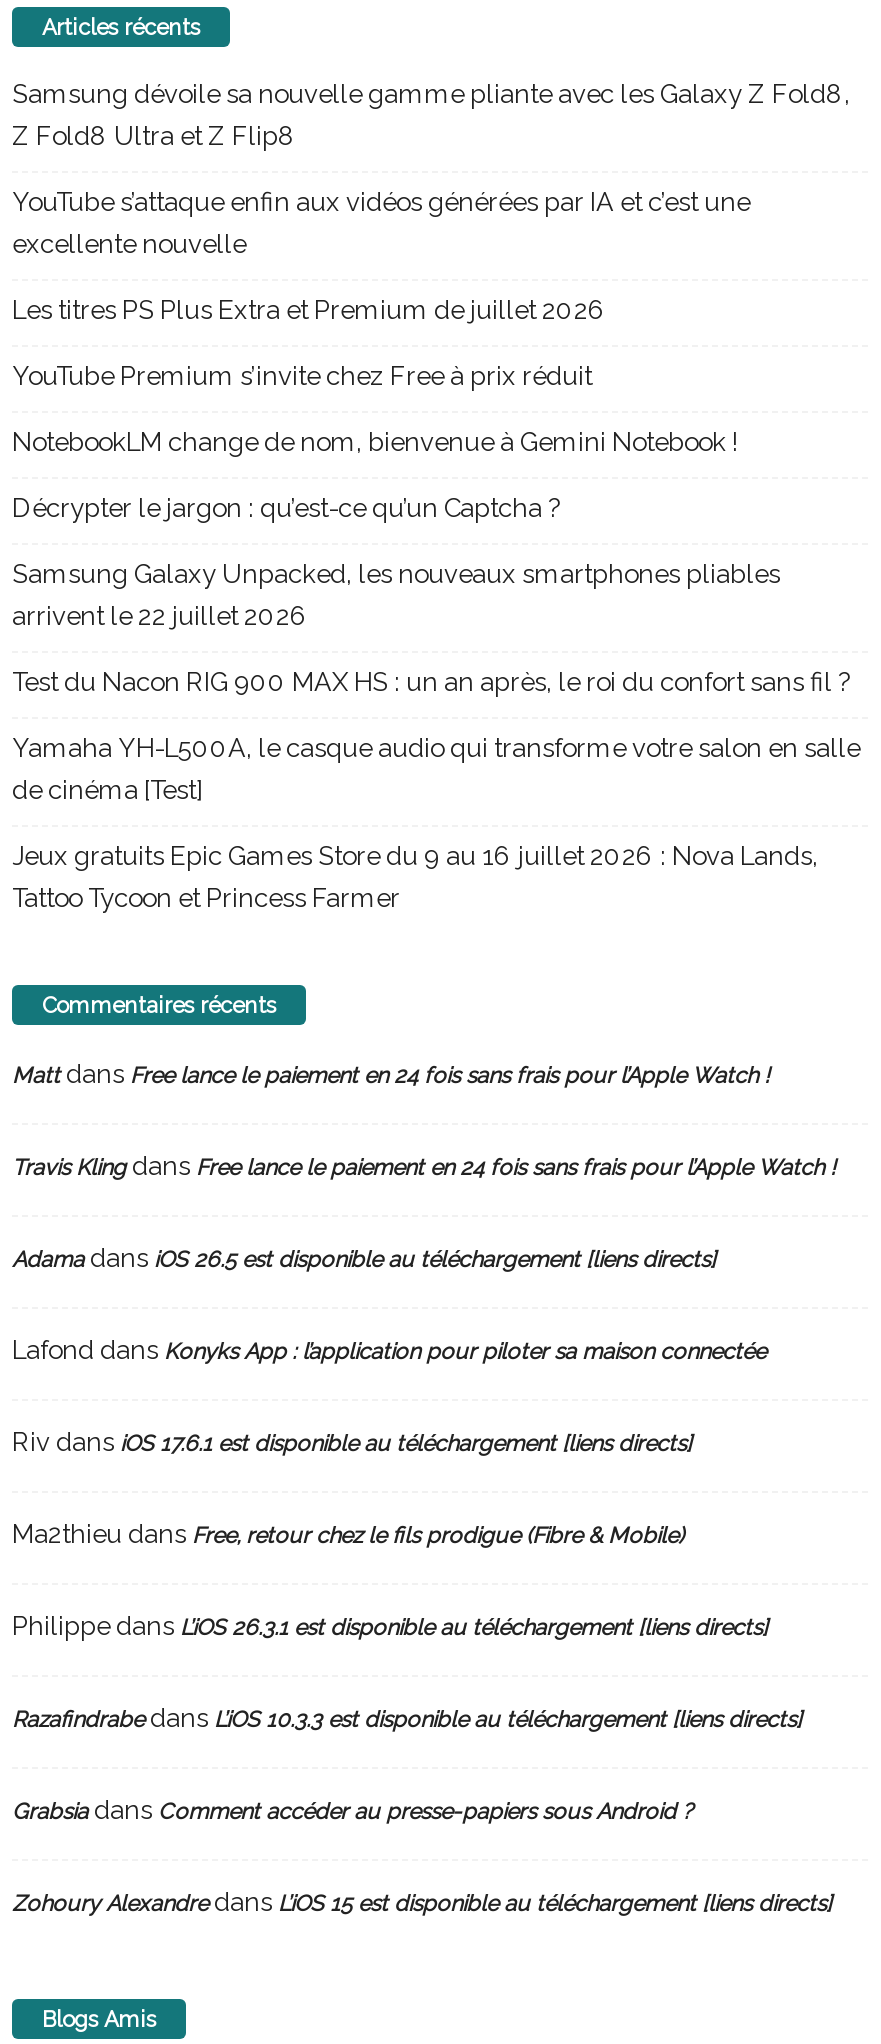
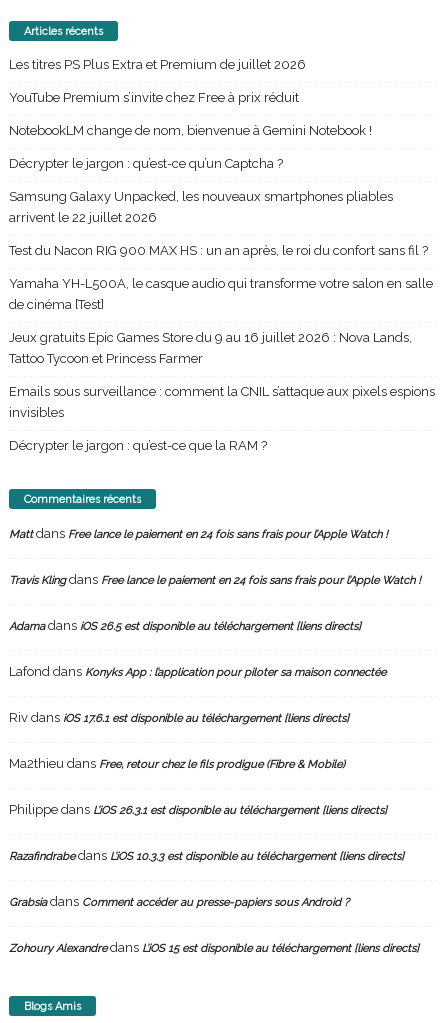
- Samsung dévoile sa nouvelle gamme pliante avec les Galaxy Z Fold8,
- Z Fold8 Ultra et Z Flip8
- YouTube s’attaque enfin aux vidéos générées par IA et c’est une
- excellente nouvelle

moved up: Les titres PS Plus Extra et Premium de juillet 2026 | YouTube Premium s’invite chez Free à prix réduit | NotebookLM change de nom, bienvenue à Gemini Notebook ! | ... | Jeux gratuits Epic Games Store du 9 au 16 juillet 2026 : Nova Lands, | Tattoo Tycoon et Princess Farmer

+ Emails sous surveillance : comment la CNIL s’attaque aux pixels espions
+ invisibles
+ Décrypter le jargon : qu’est-ce que la RAM ?
